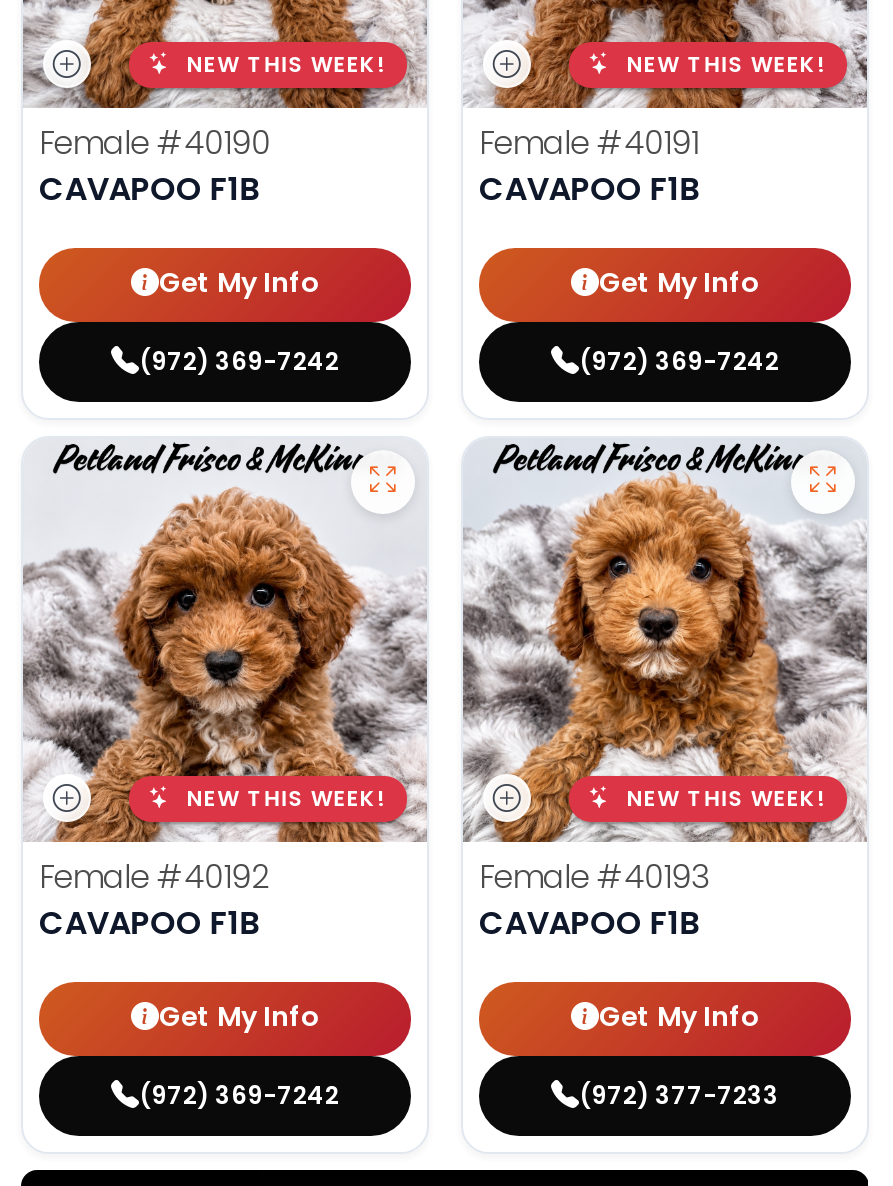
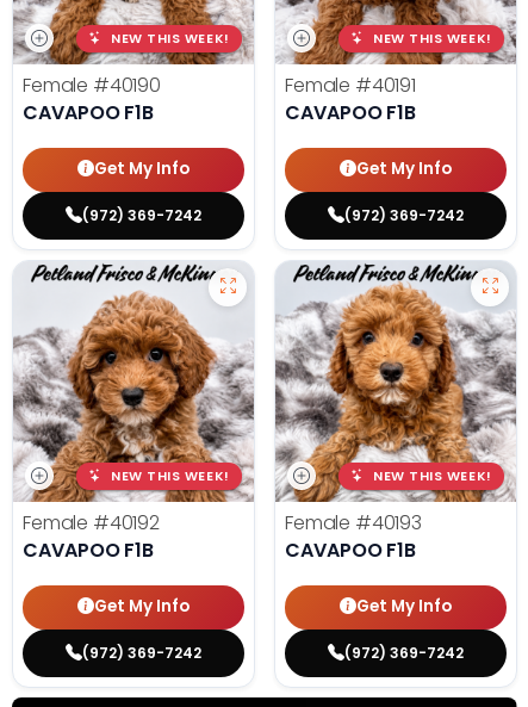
- (972) 377-7233
+ (972) 369-7242
